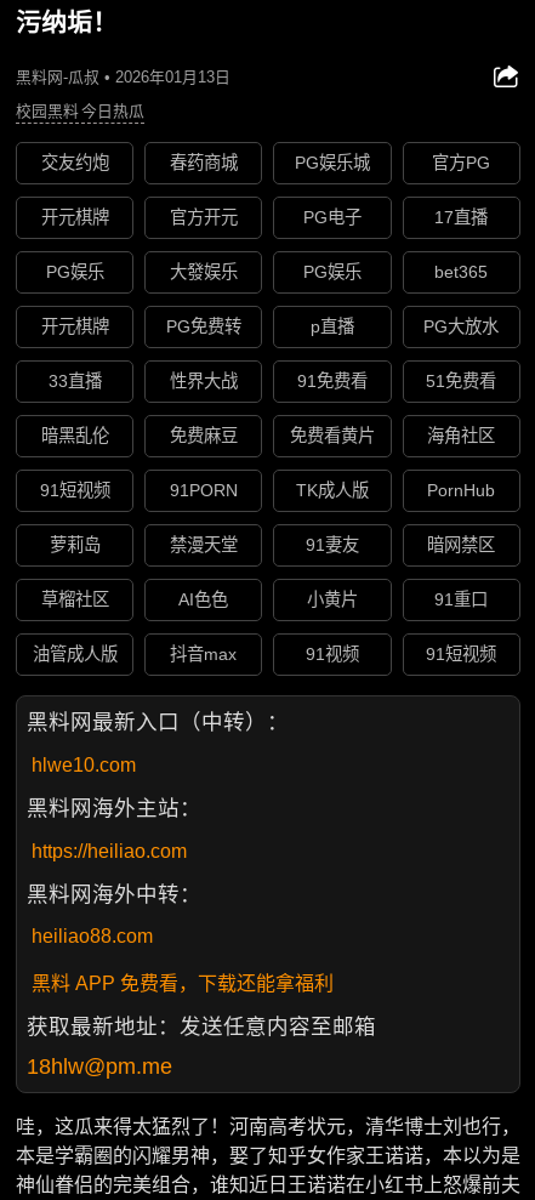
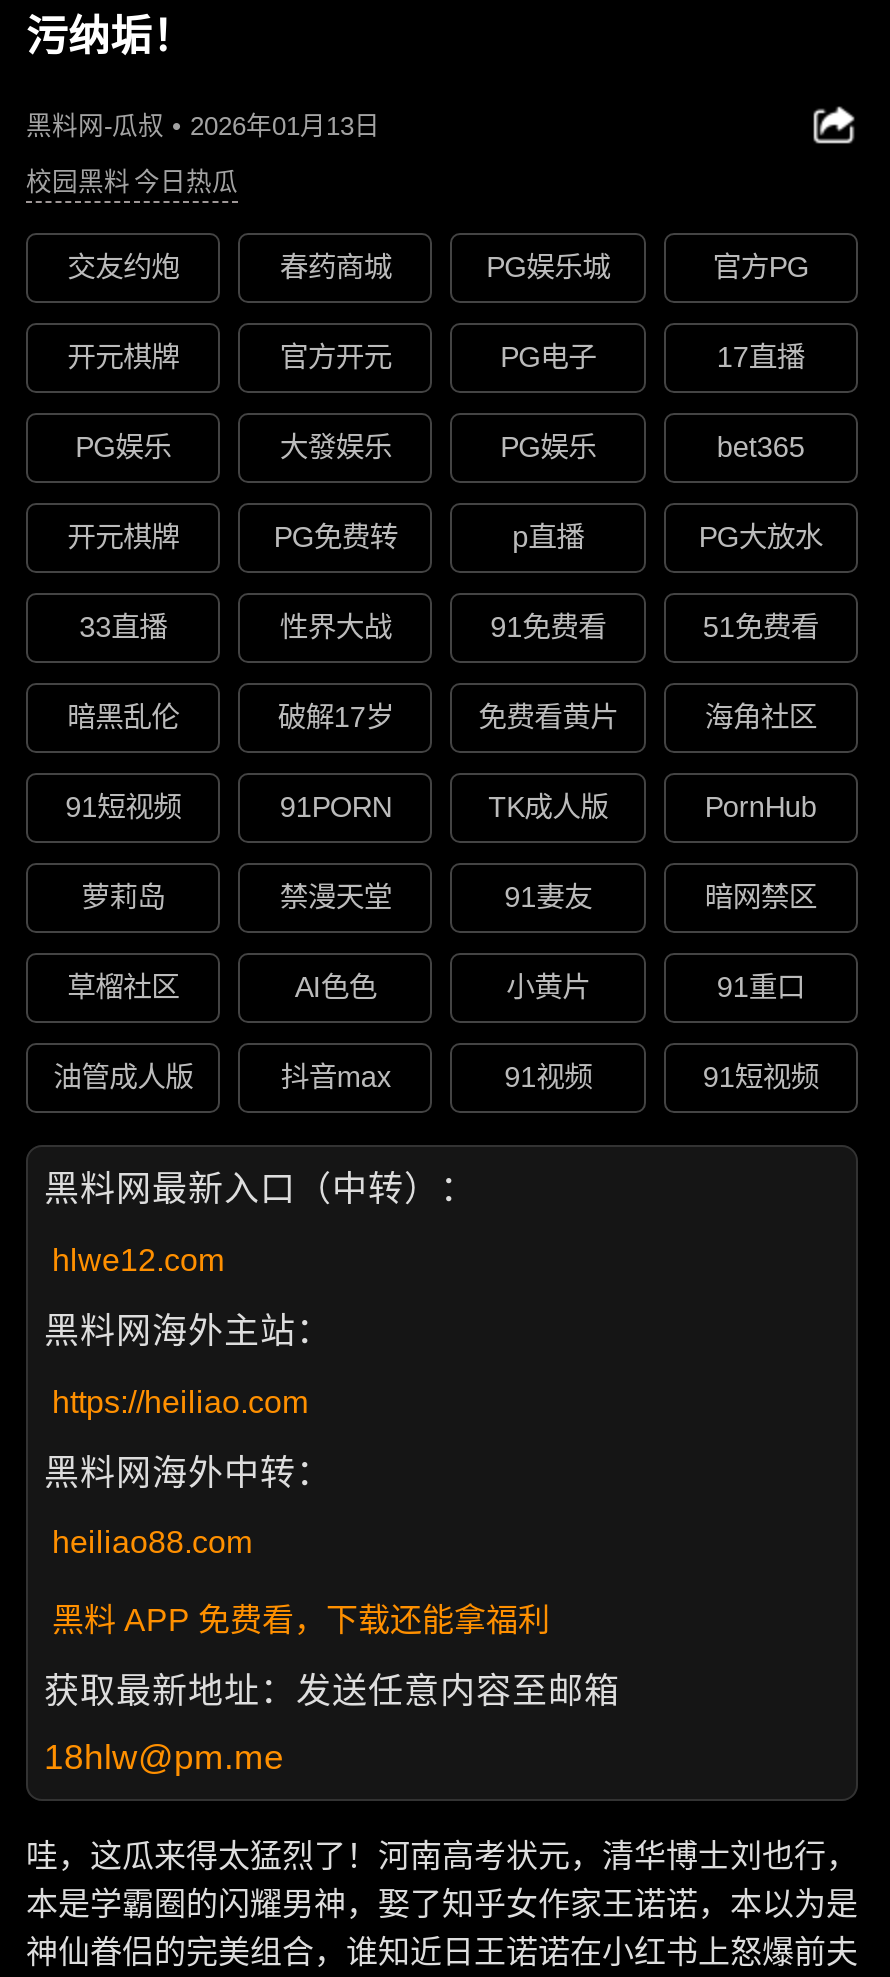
- 免费麻豆
+ 破解17岁

- hlwe10.com
+ hlwe12.com
